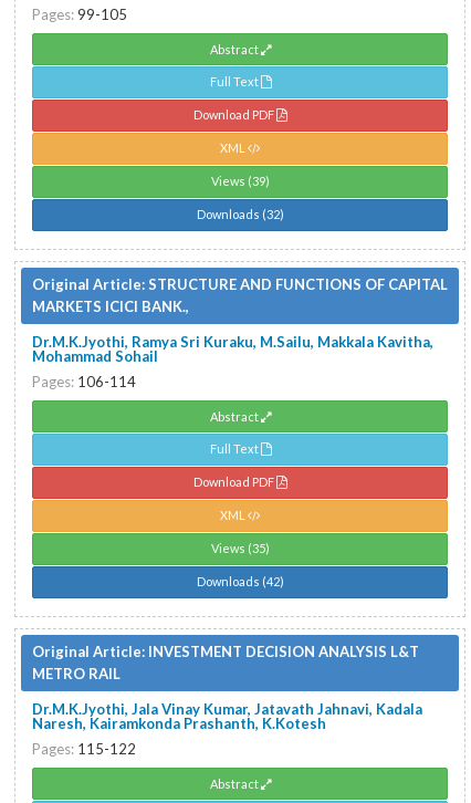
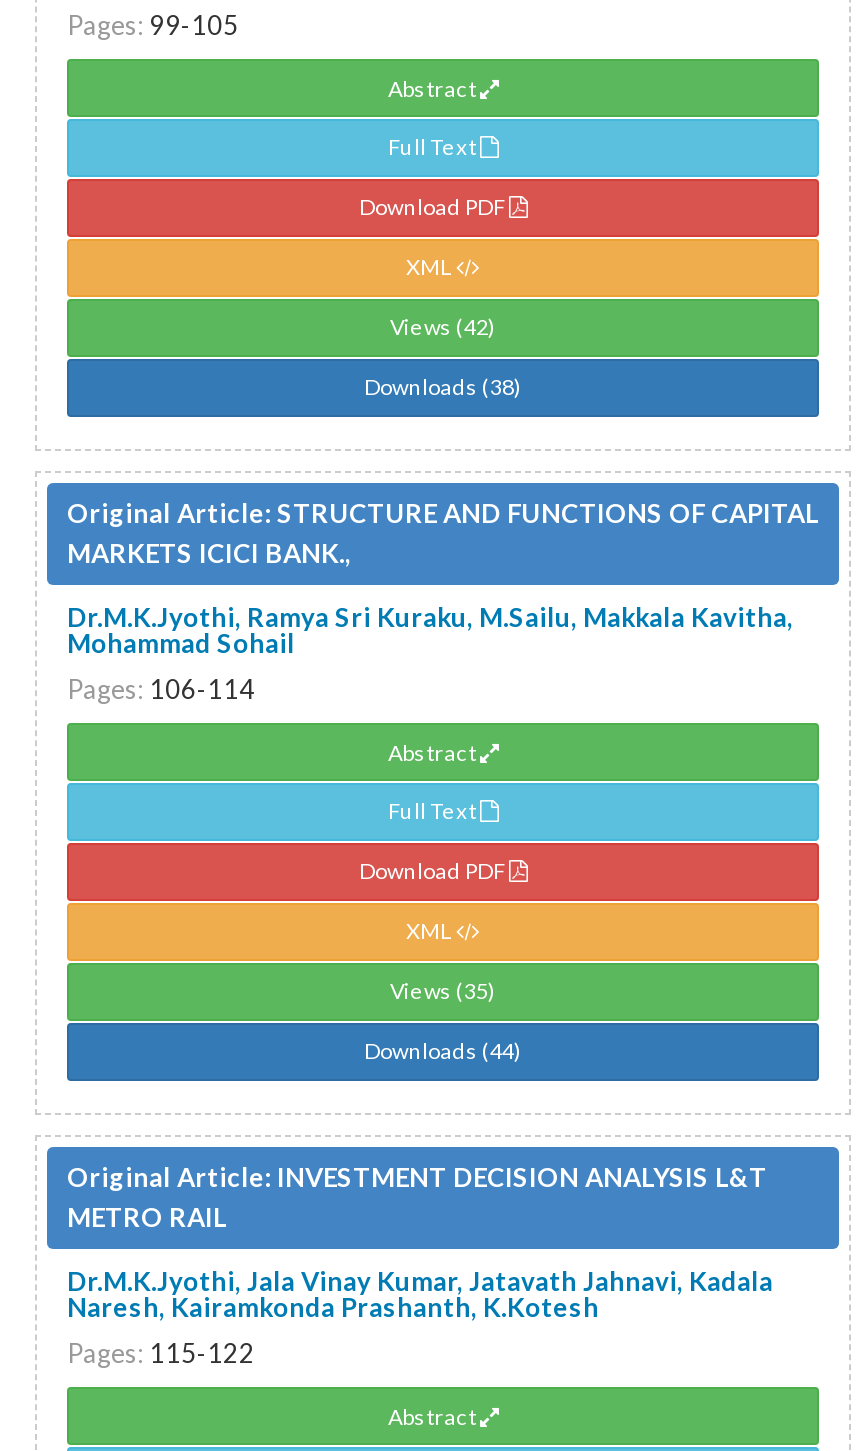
- Views (39)
+ Views (42)

- Downloads (32)
+ Downloads (38)

- Downloads (42)
+ Downloads (44)
